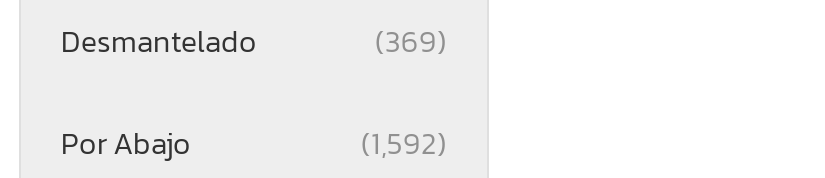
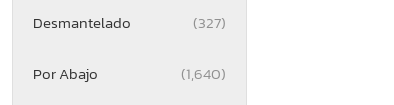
- (369)
+ (327)

- (1,592)
+ (1,640)
